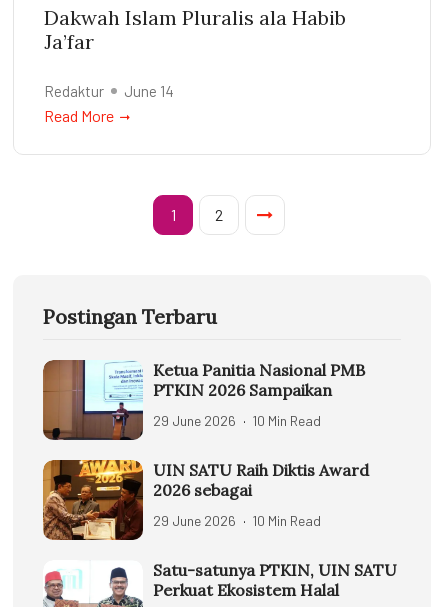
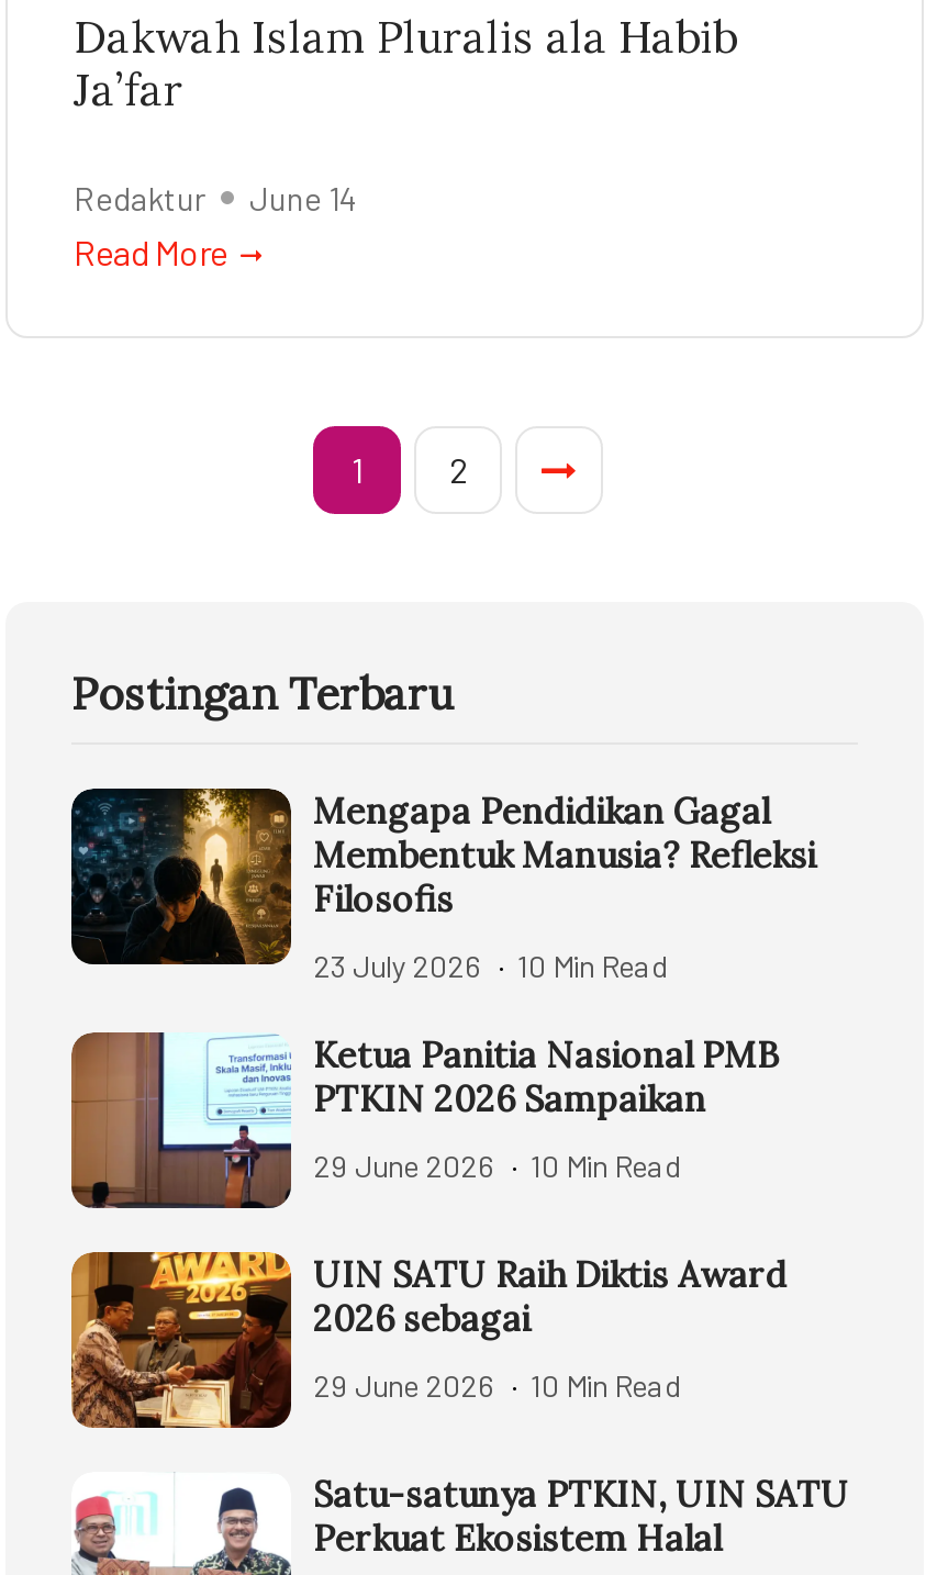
+ [image]
+ Mengapa Pendidikan Gagal
+ Membentuk Manusia? Refleksi
+ Filosofis
+ 23 July 2026
+ 10 Min Read
